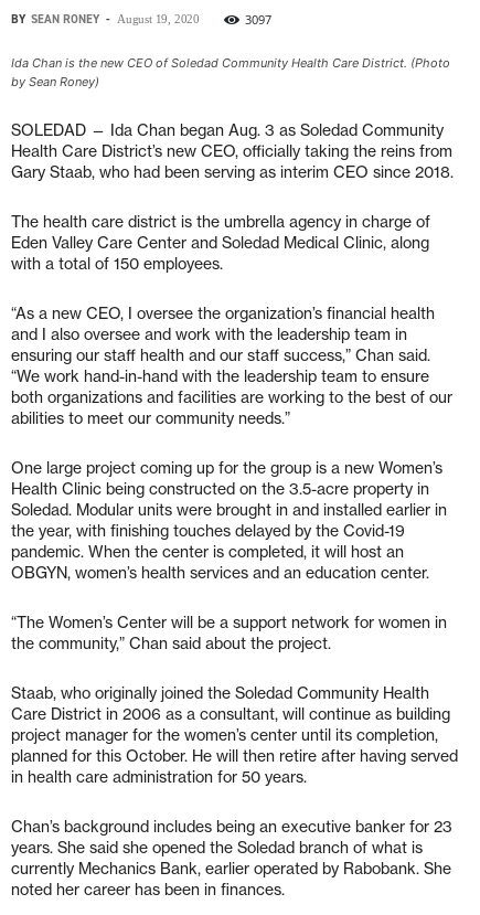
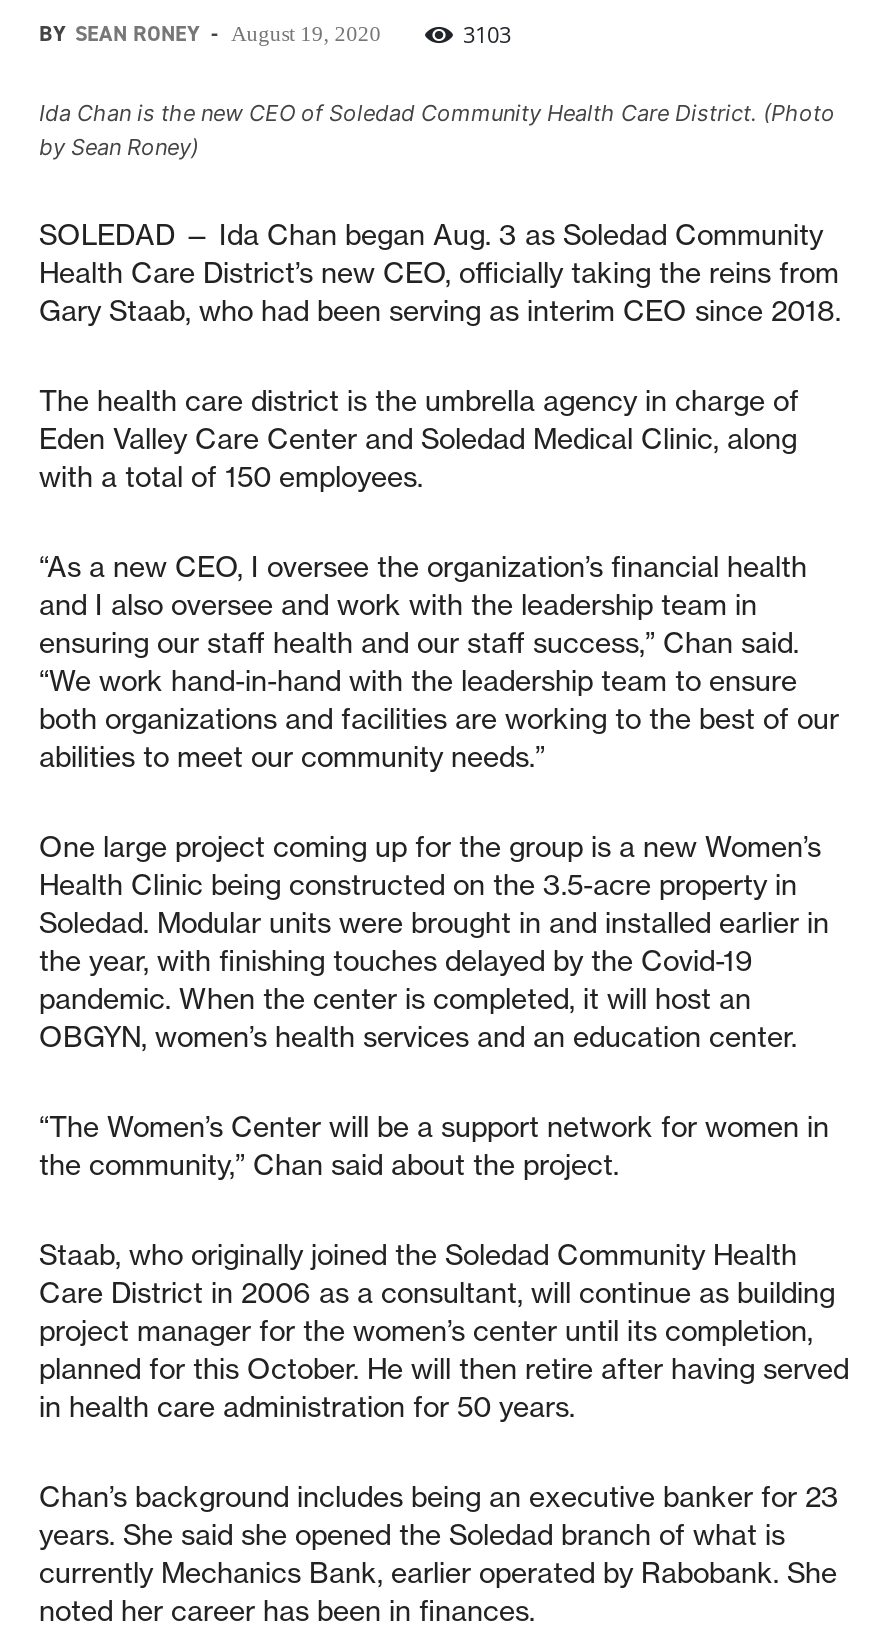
- 3097
+ 3103
